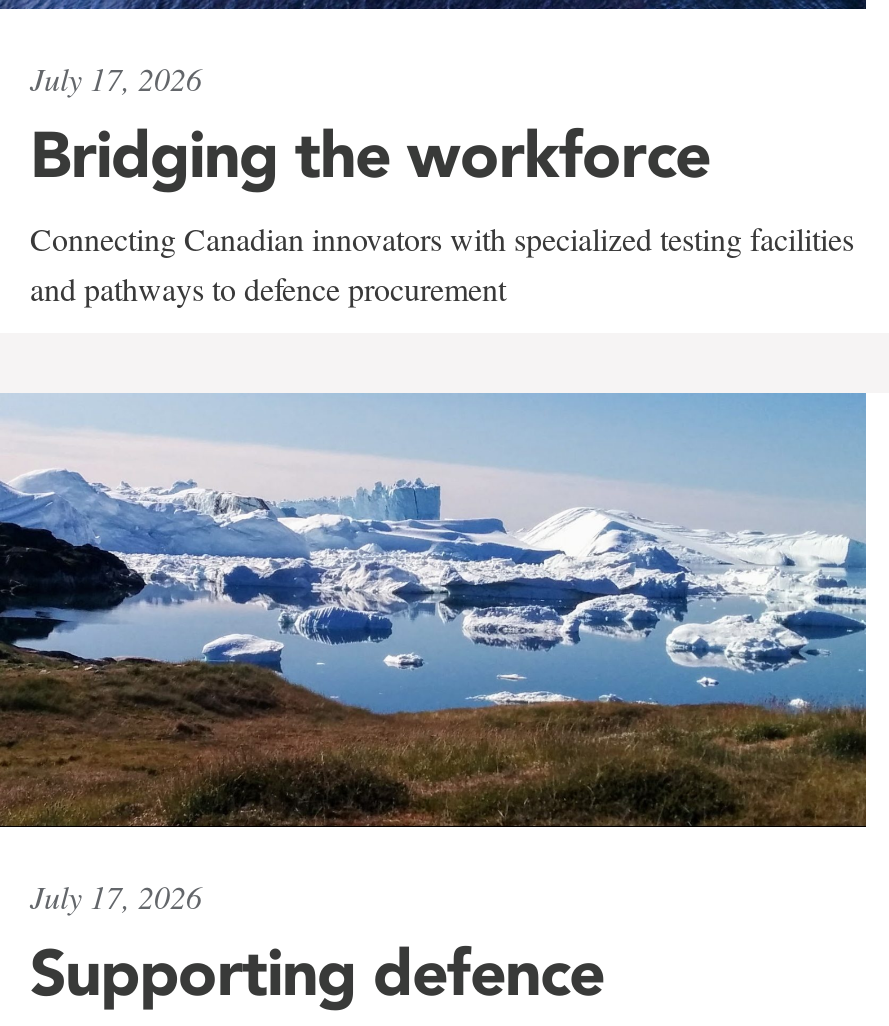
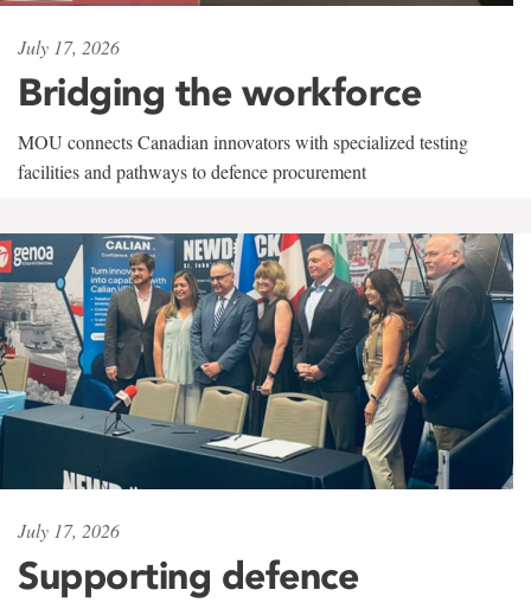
- Connecting Canadian innovators with specialized testing facilities
- and pathways to defence procurement
+ MOU connects Canadian innovators with specialized testing
+ facilities and pathways to defence procurement

- [image]
+ [image]
